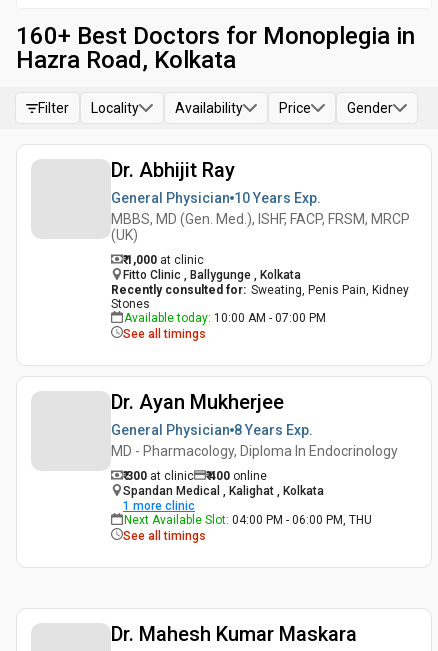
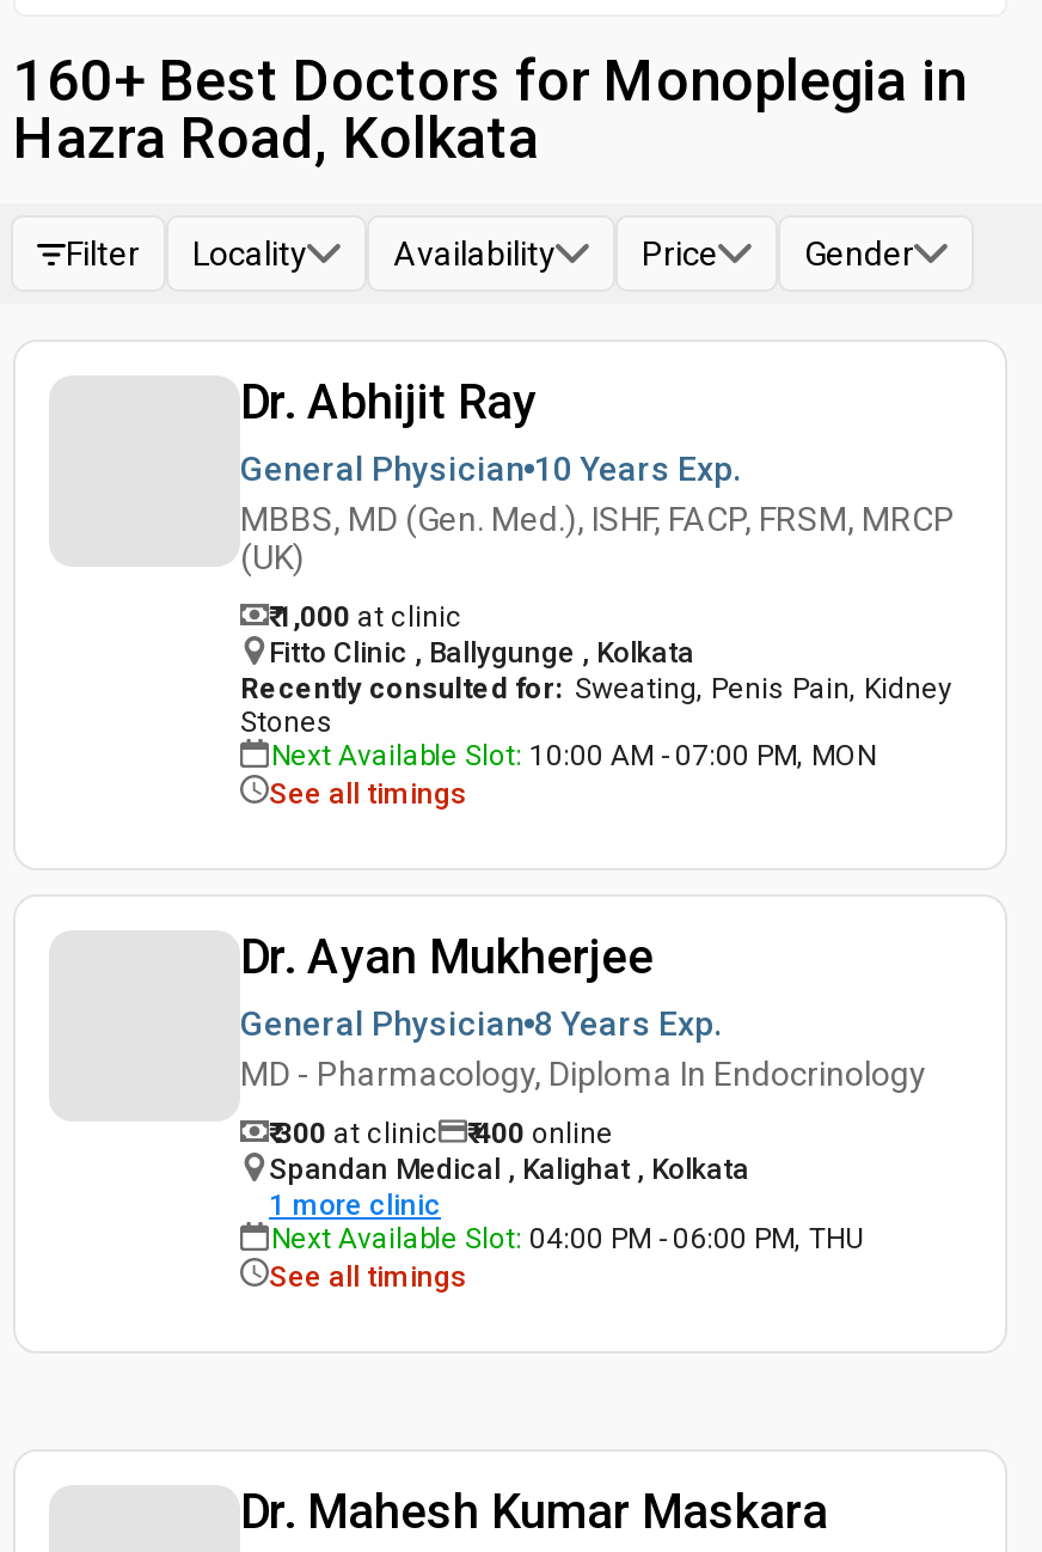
- Available today: 10:00 AM - 07:00 PM
+ Next Available Slot: 10:00 AM - 07:00 PM, MON
